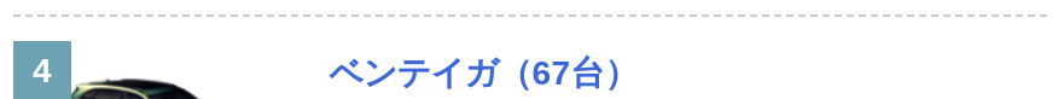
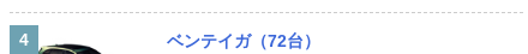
- ベンテイガ（67台）
+ ベンテイガ（72台）
